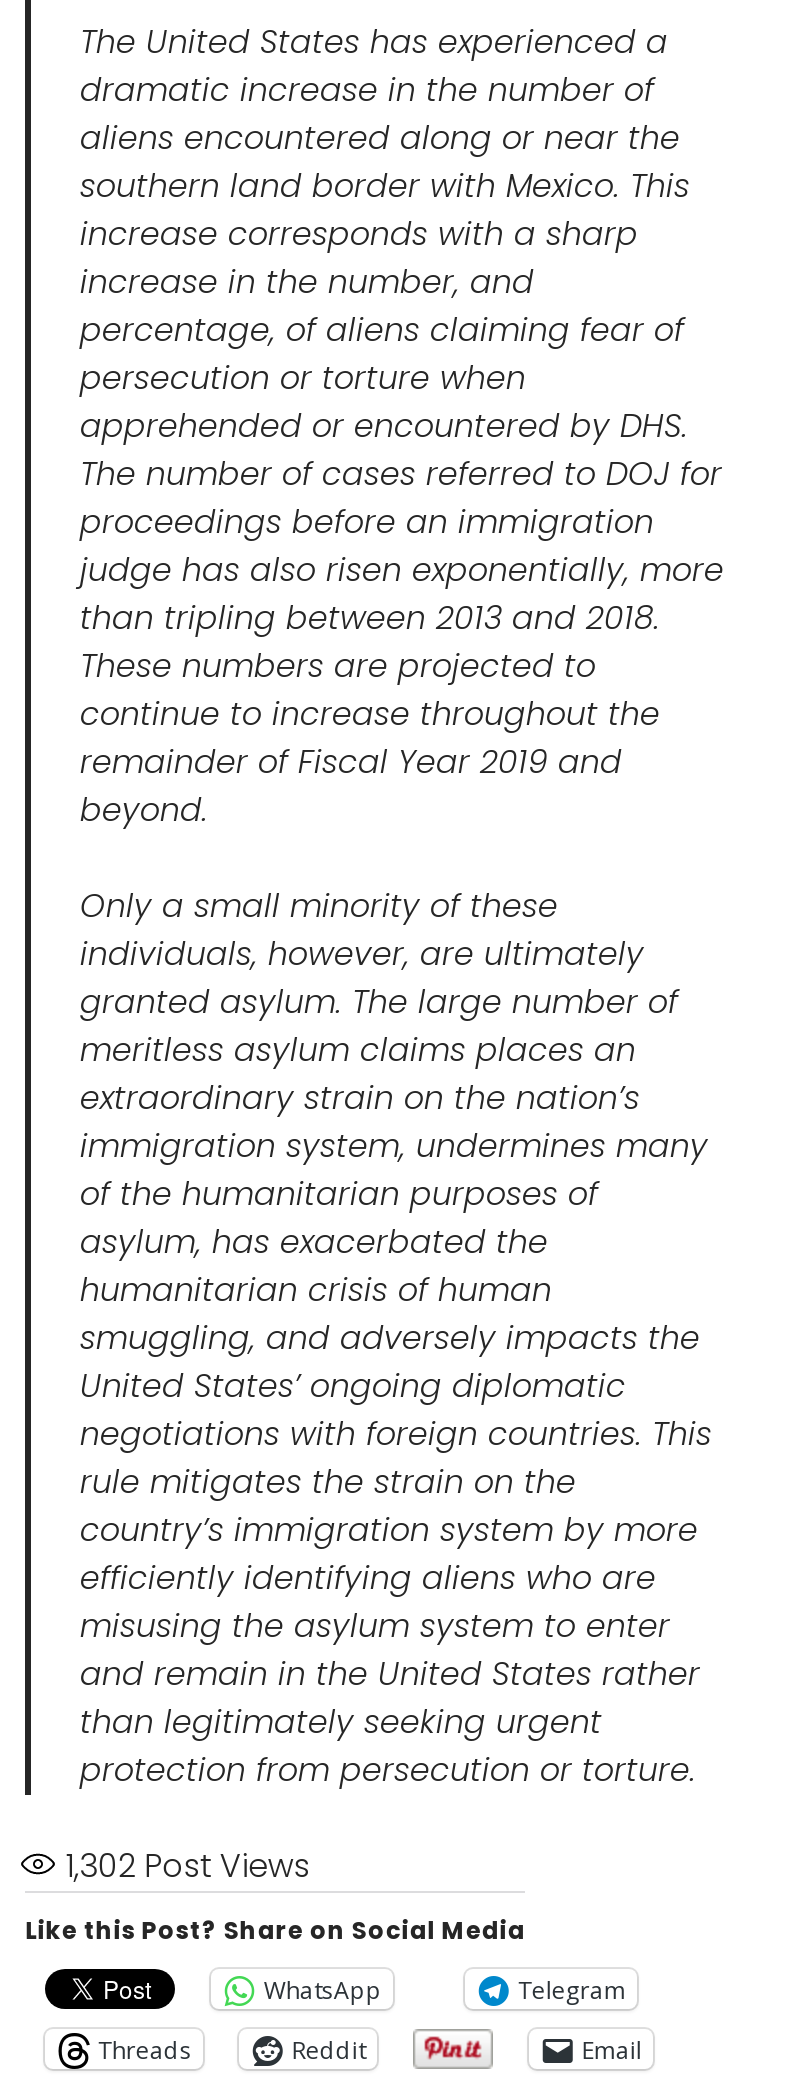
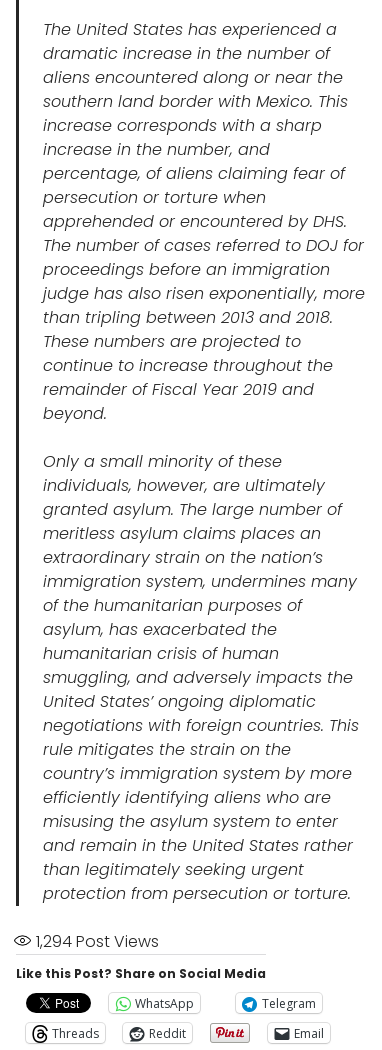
- 1,302 Post Views
+ 1,294 Post Views
